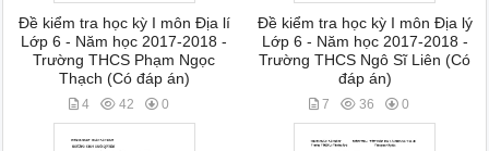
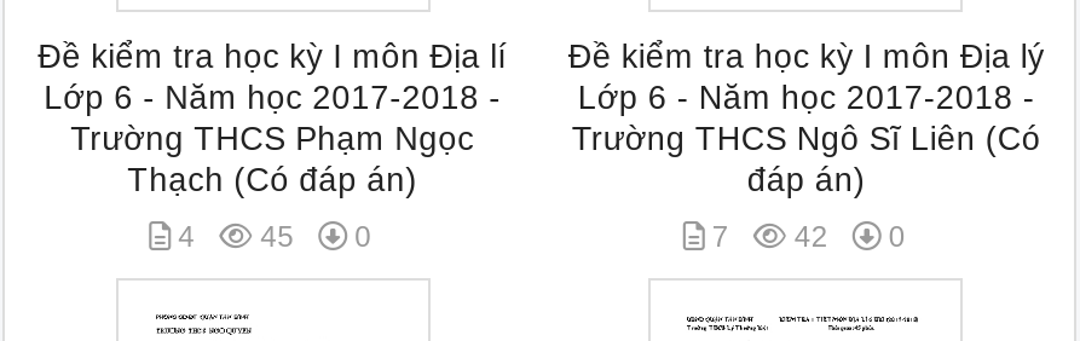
- 4 42 0
+ 4 45 0

- 7 36 0
+ 7 42 0
